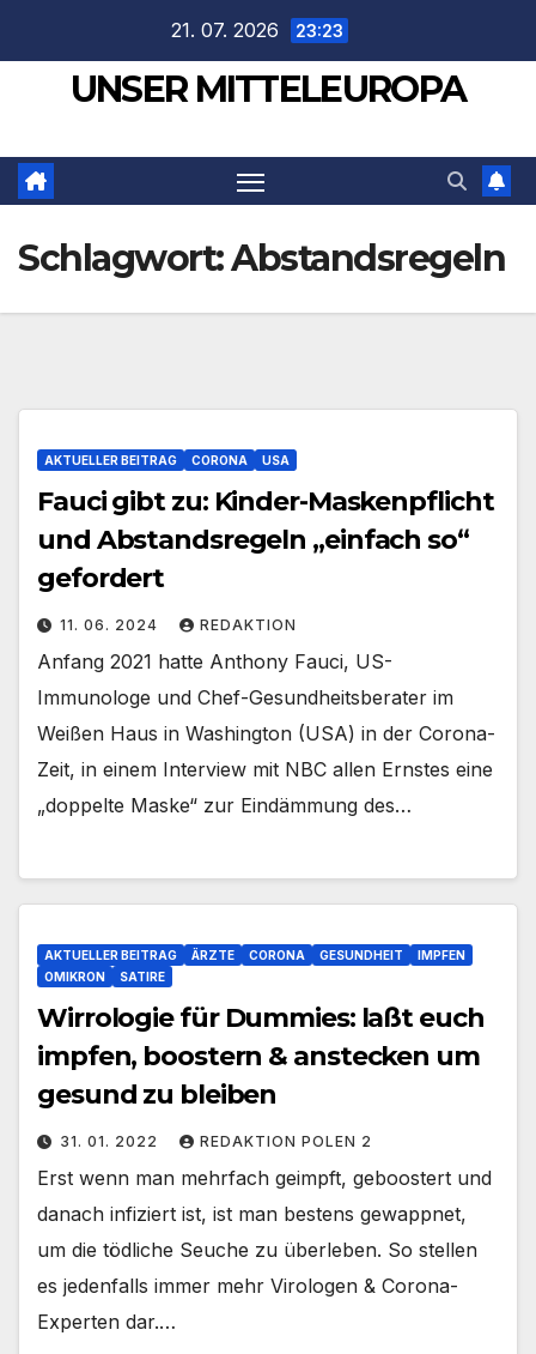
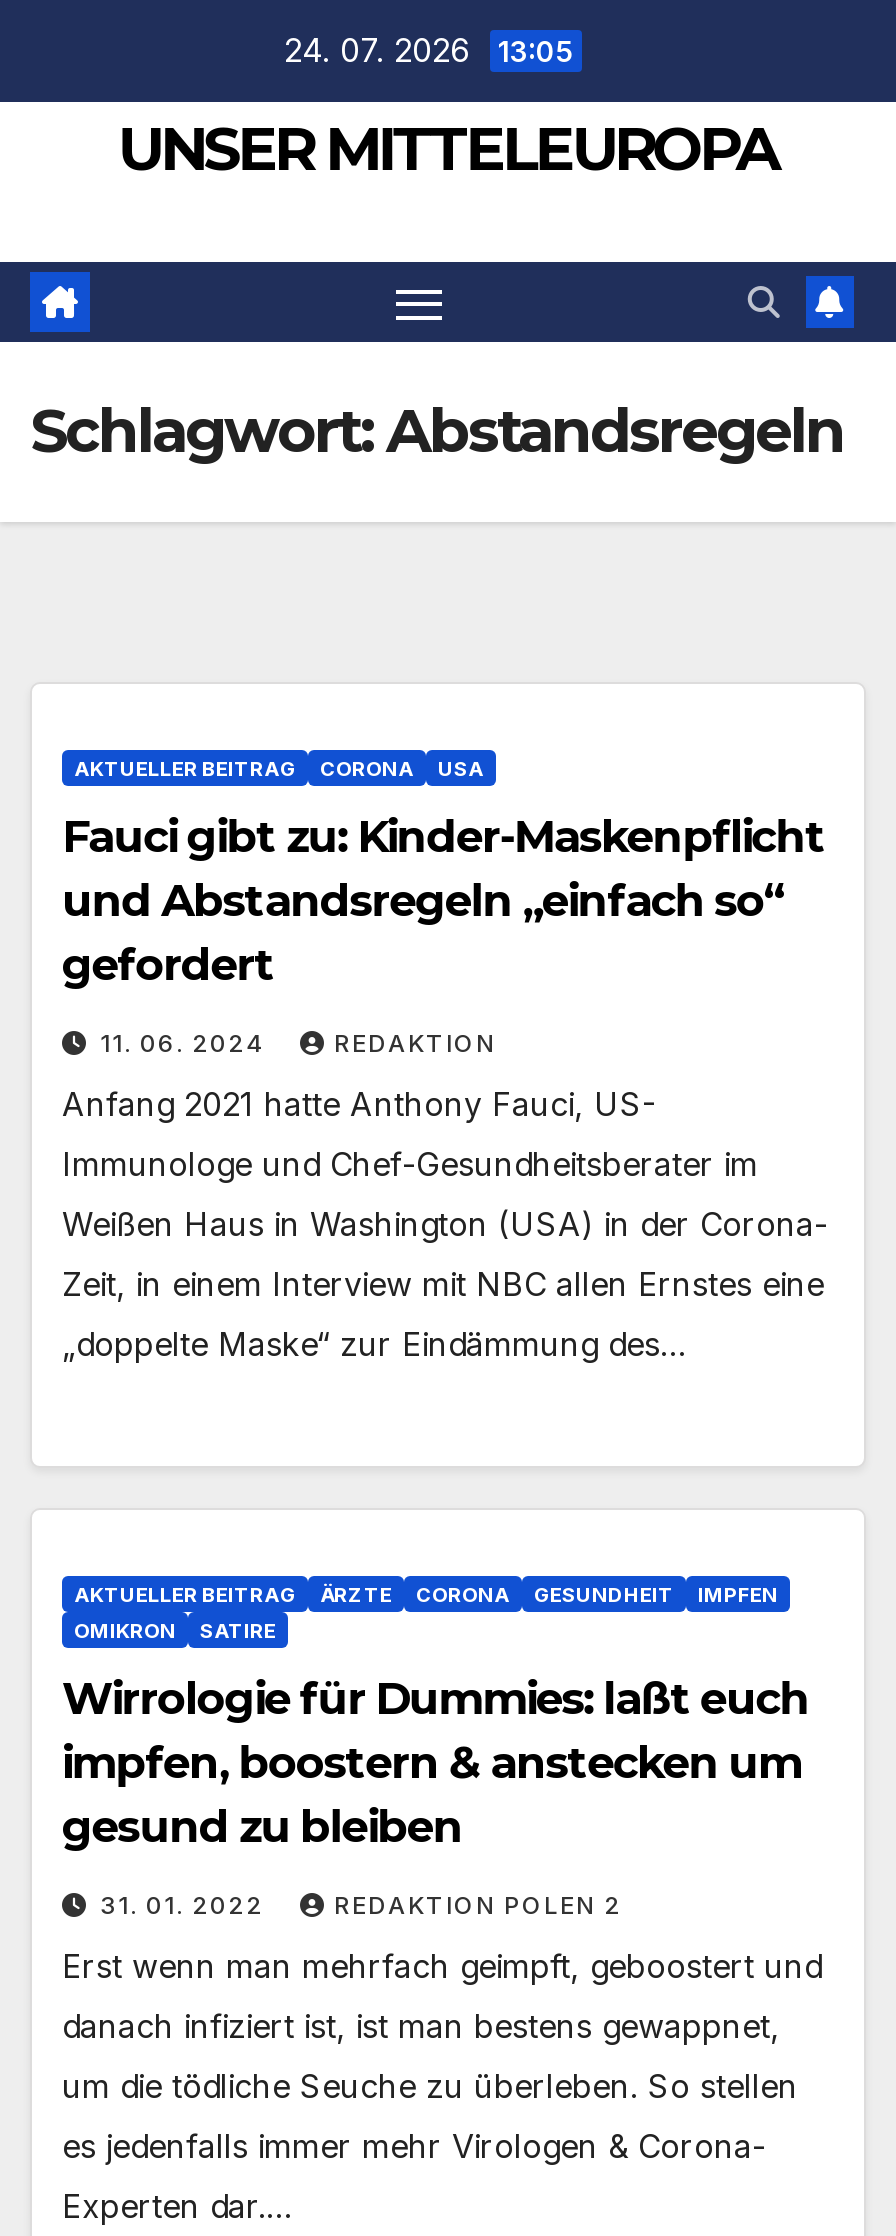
- 21. 07. 2026 23:23
+ 24. 07. 2026 13:05
